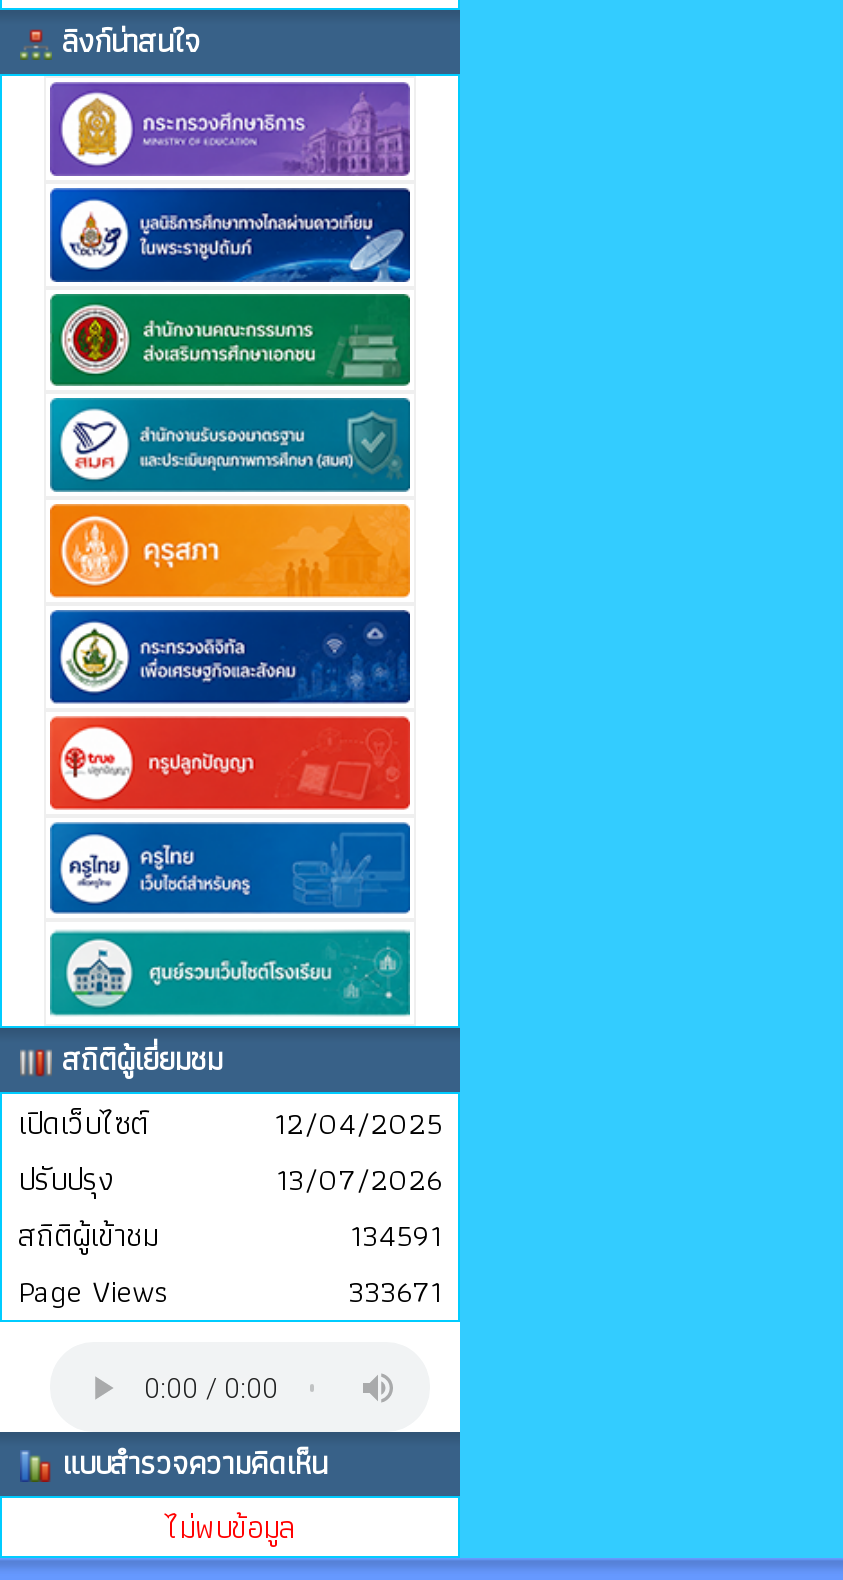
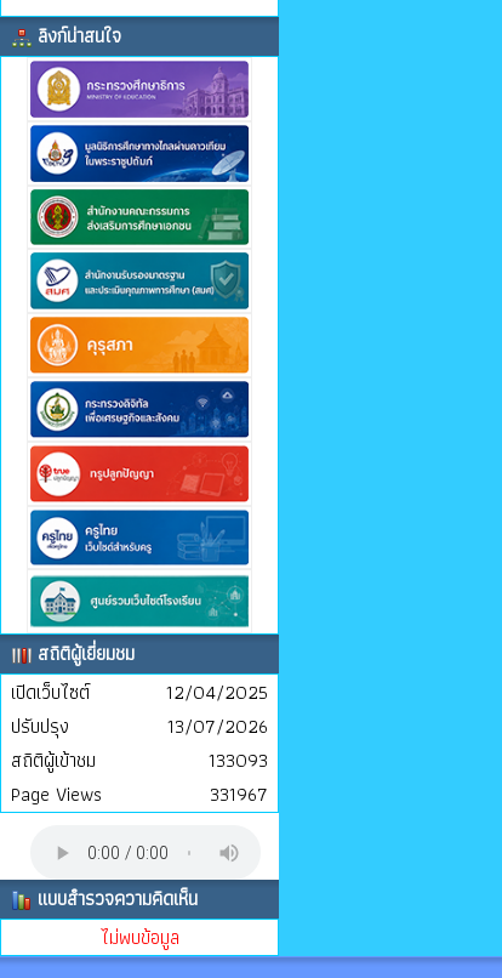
- 134591
+ 133093

- 333671
+ 331967
